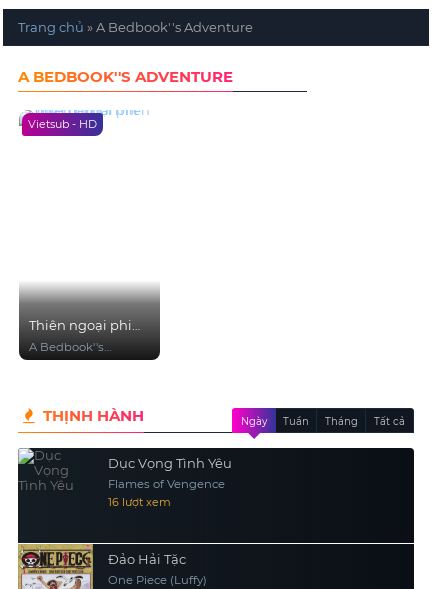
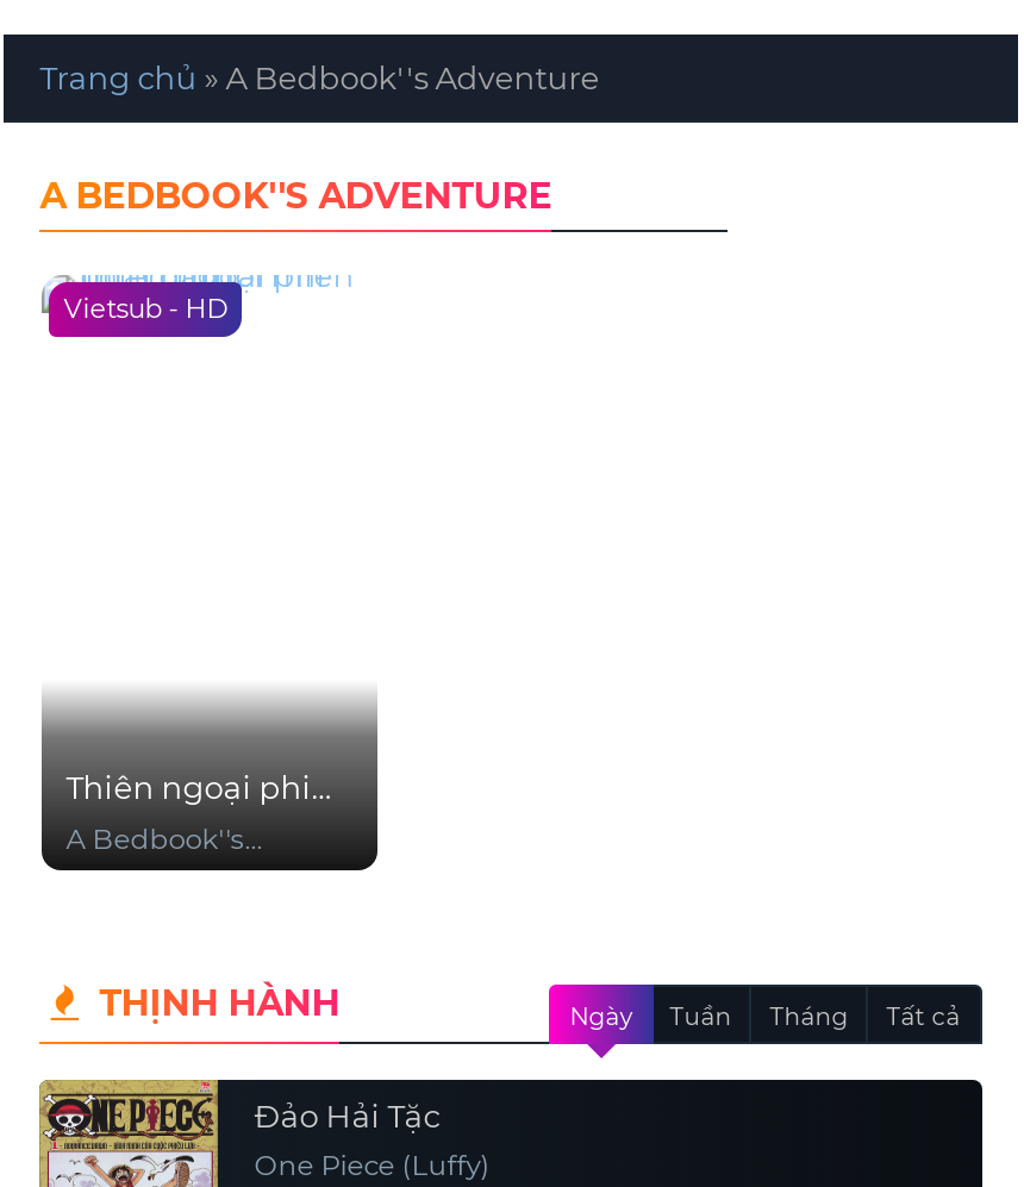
- [image]
- Dục Vọng Tình Yêu
- Flames of Vengence
- 16 lượt xem
